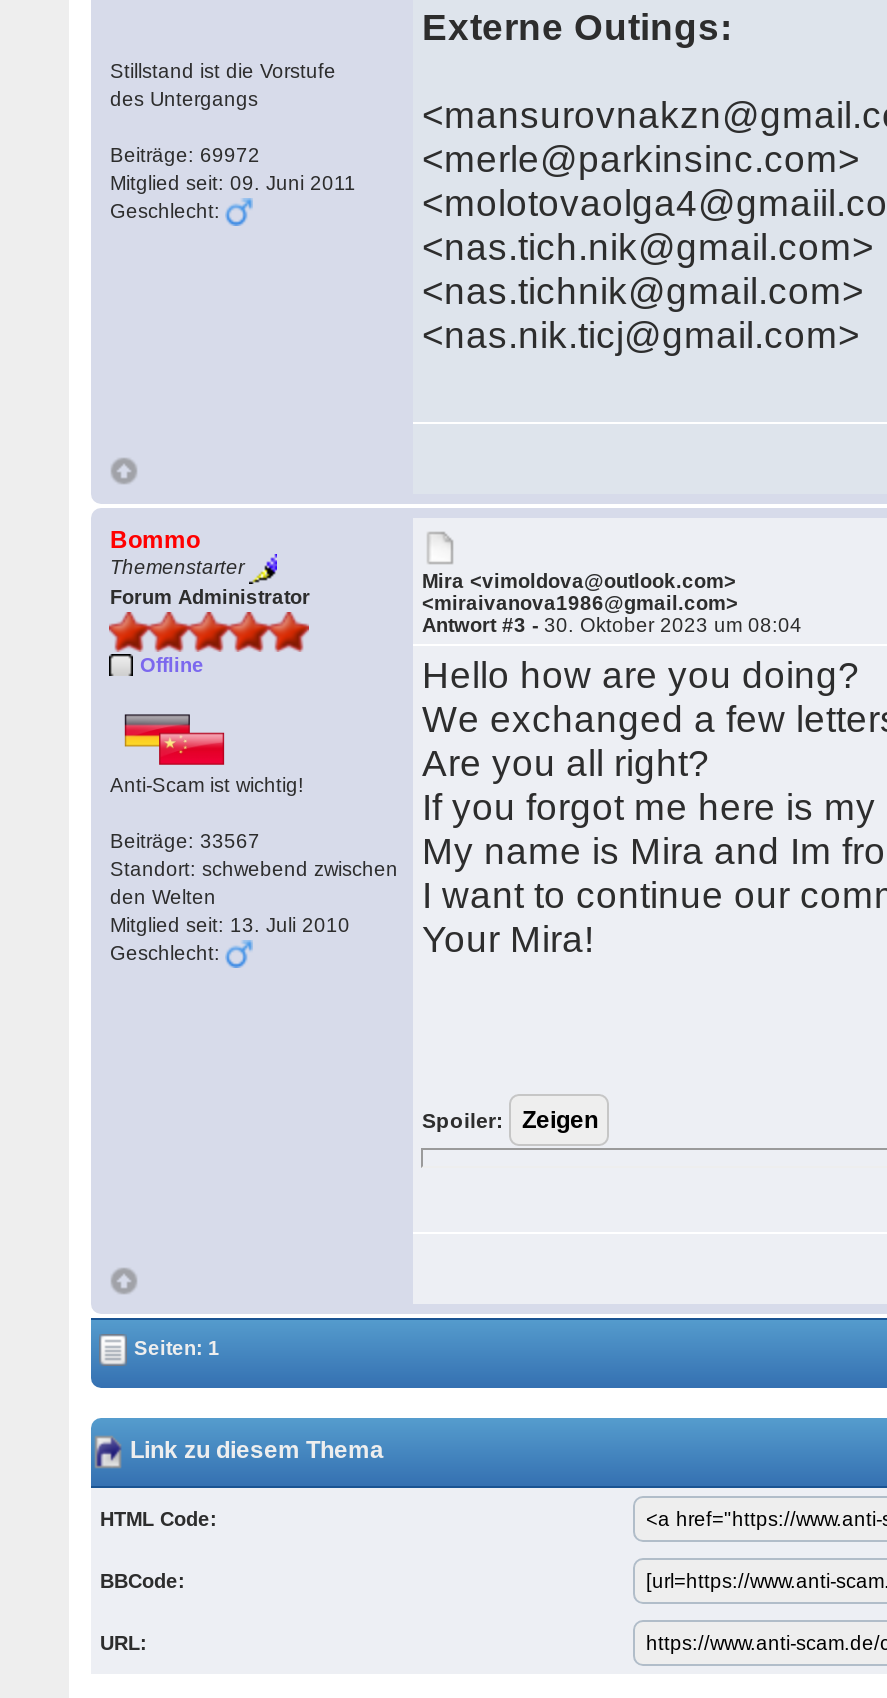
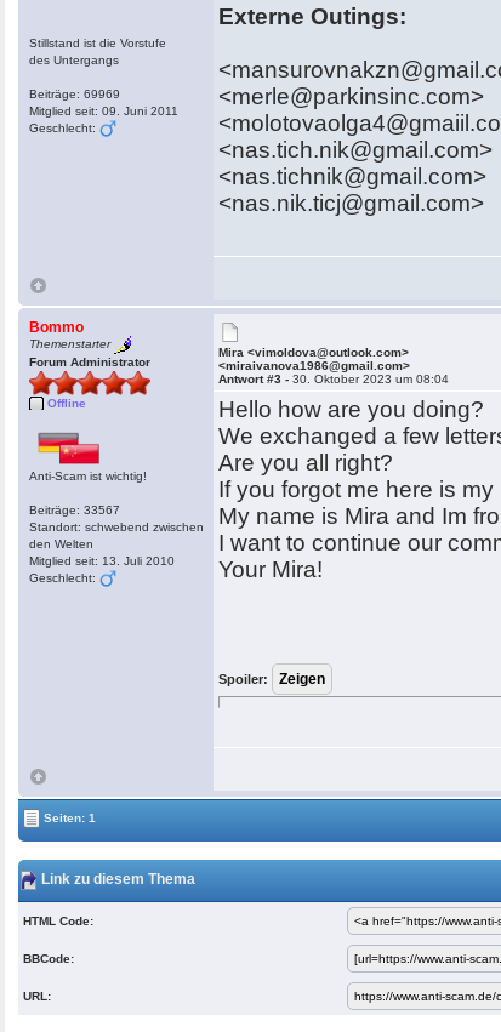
- Beiträge: 69972
+ Beiträge: 69969
